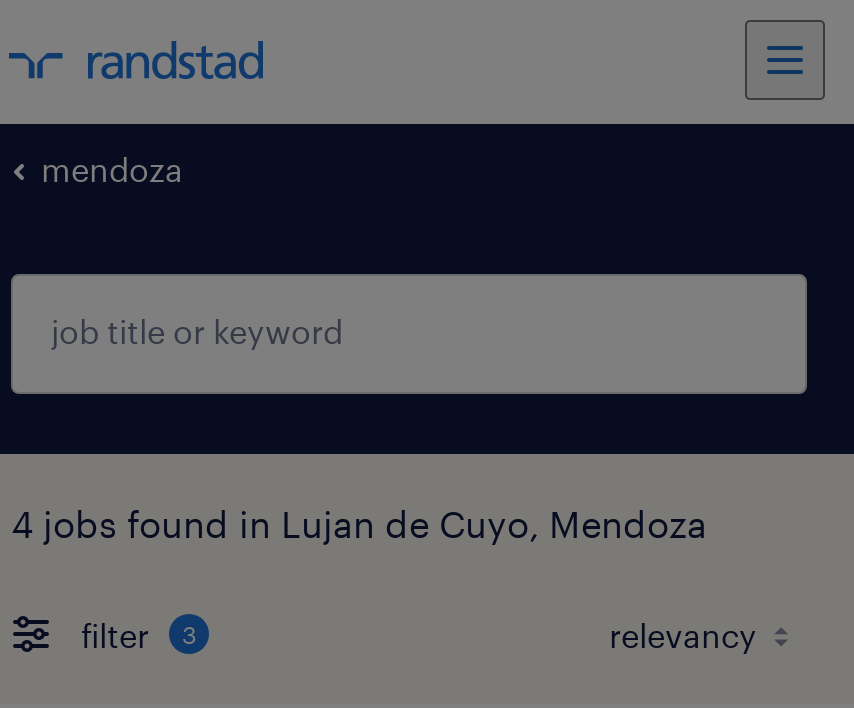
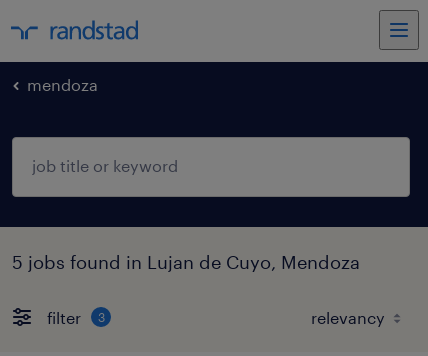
- 4 jobs found in Lujan de Cuyo, Mendoza
+ 5 jobs found in Lujan de Cuyo, Mendoza
